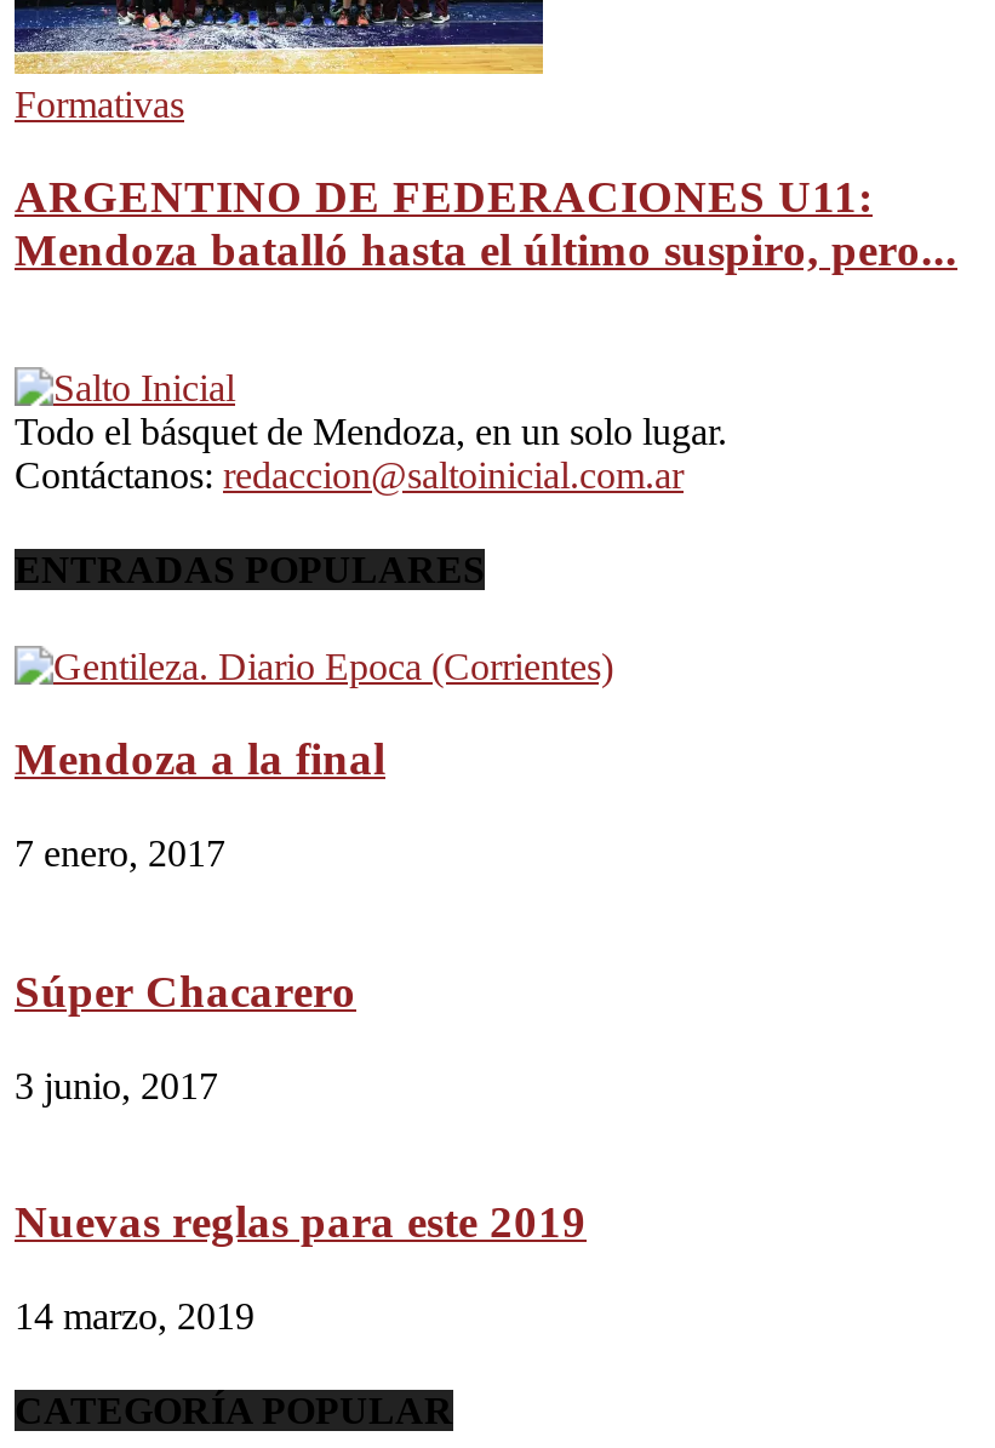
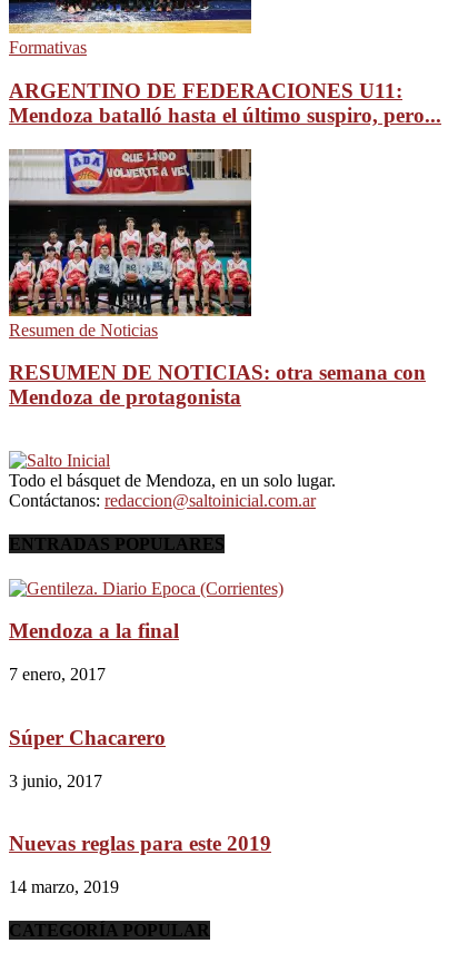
+ [image]
+ Resumen de Noticias
+ RESUMEN DE NOTICIAS: otra semana con
+ Mendoza de protagonista
